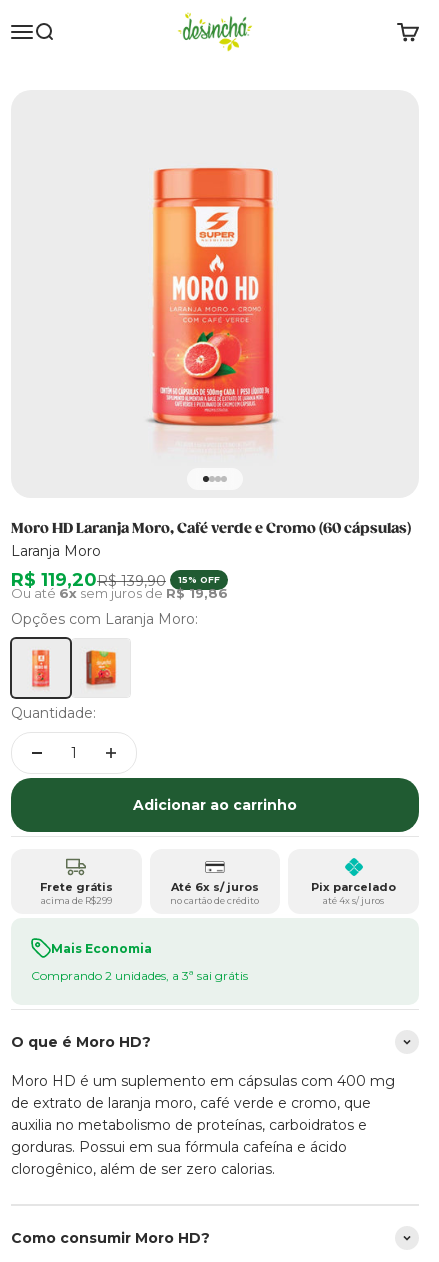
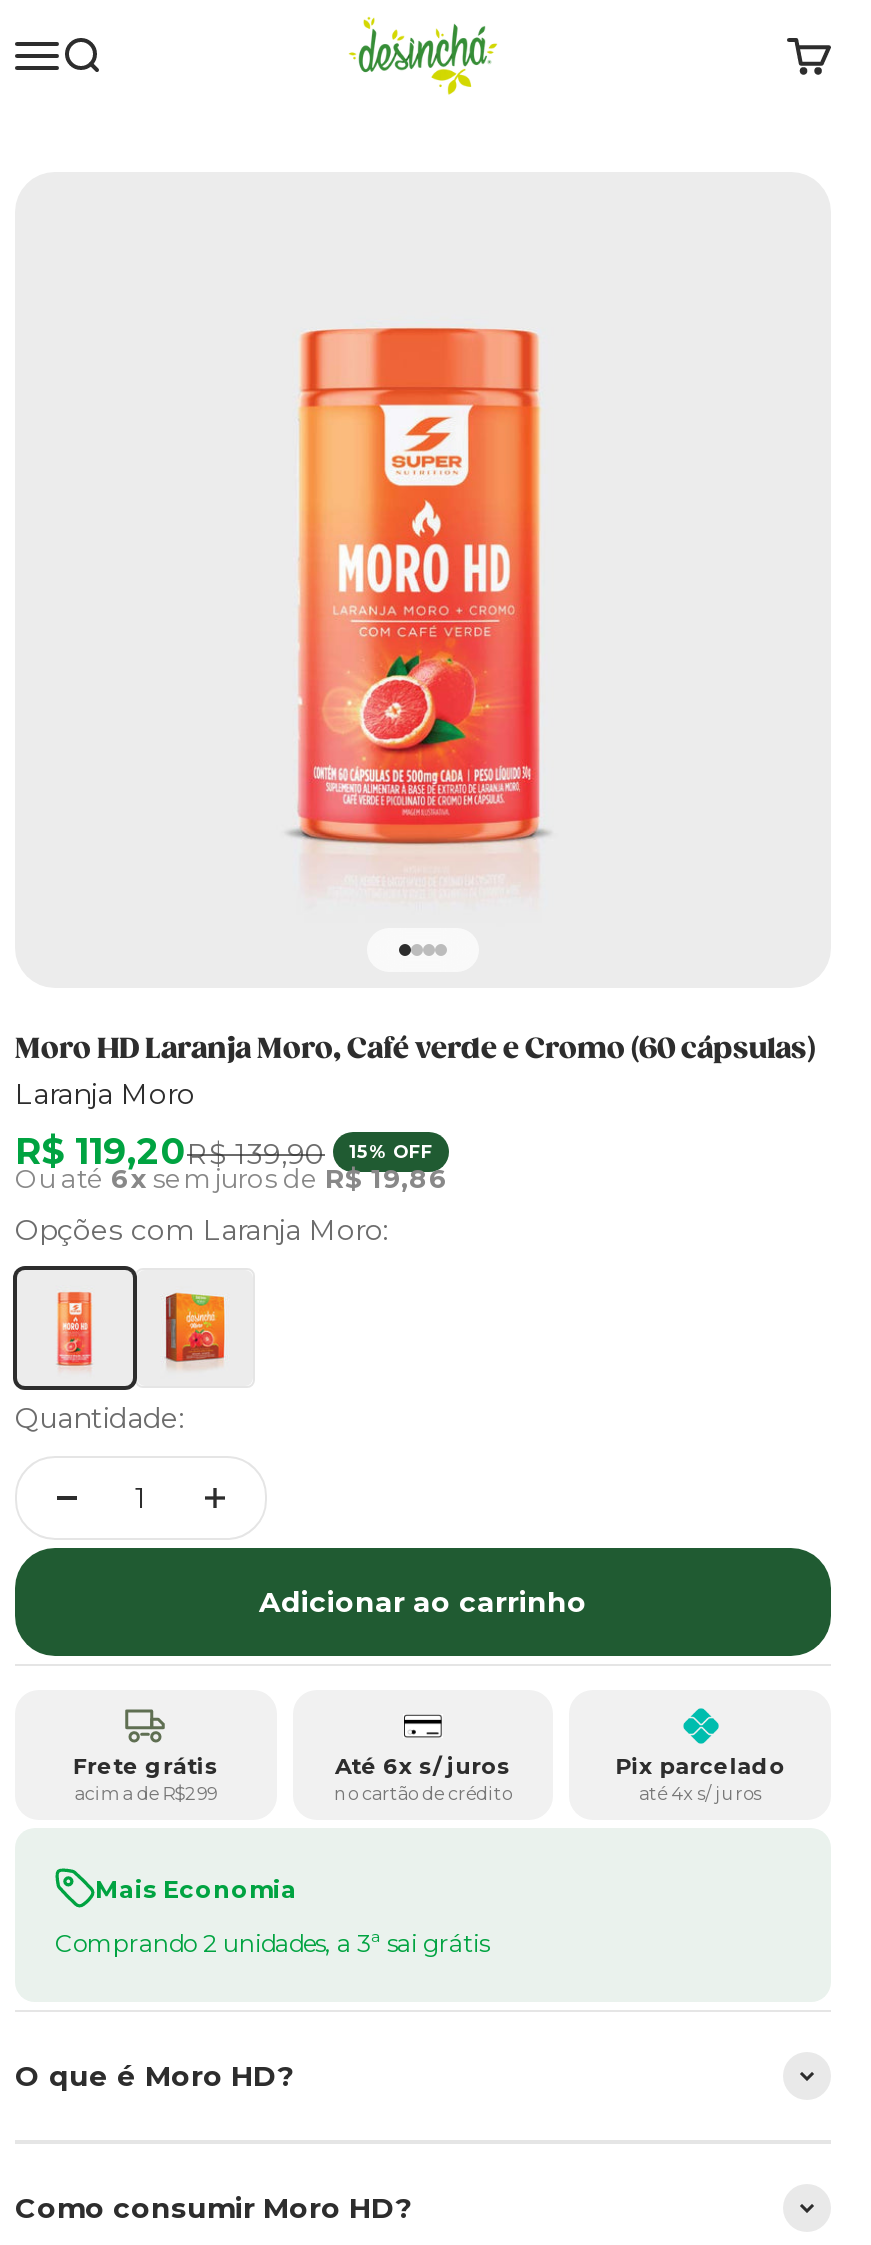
- Moro HD é um suplemento em cápsulas com 400 mg
- de extrato de laranja moro, café verde e cromo, que
- auxilia no metabolismo de proteínas, carboidratos e
- gorduras. Possui em sua fórmula cafeína e ácido
- clorogênico, além de ser zero calorias.
